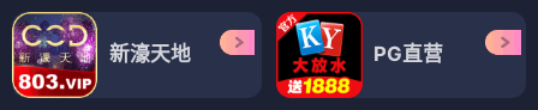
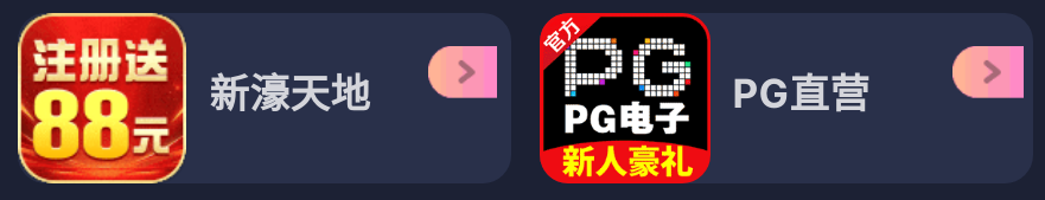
- [image]
+ [image]

- [image]
+ [image]
